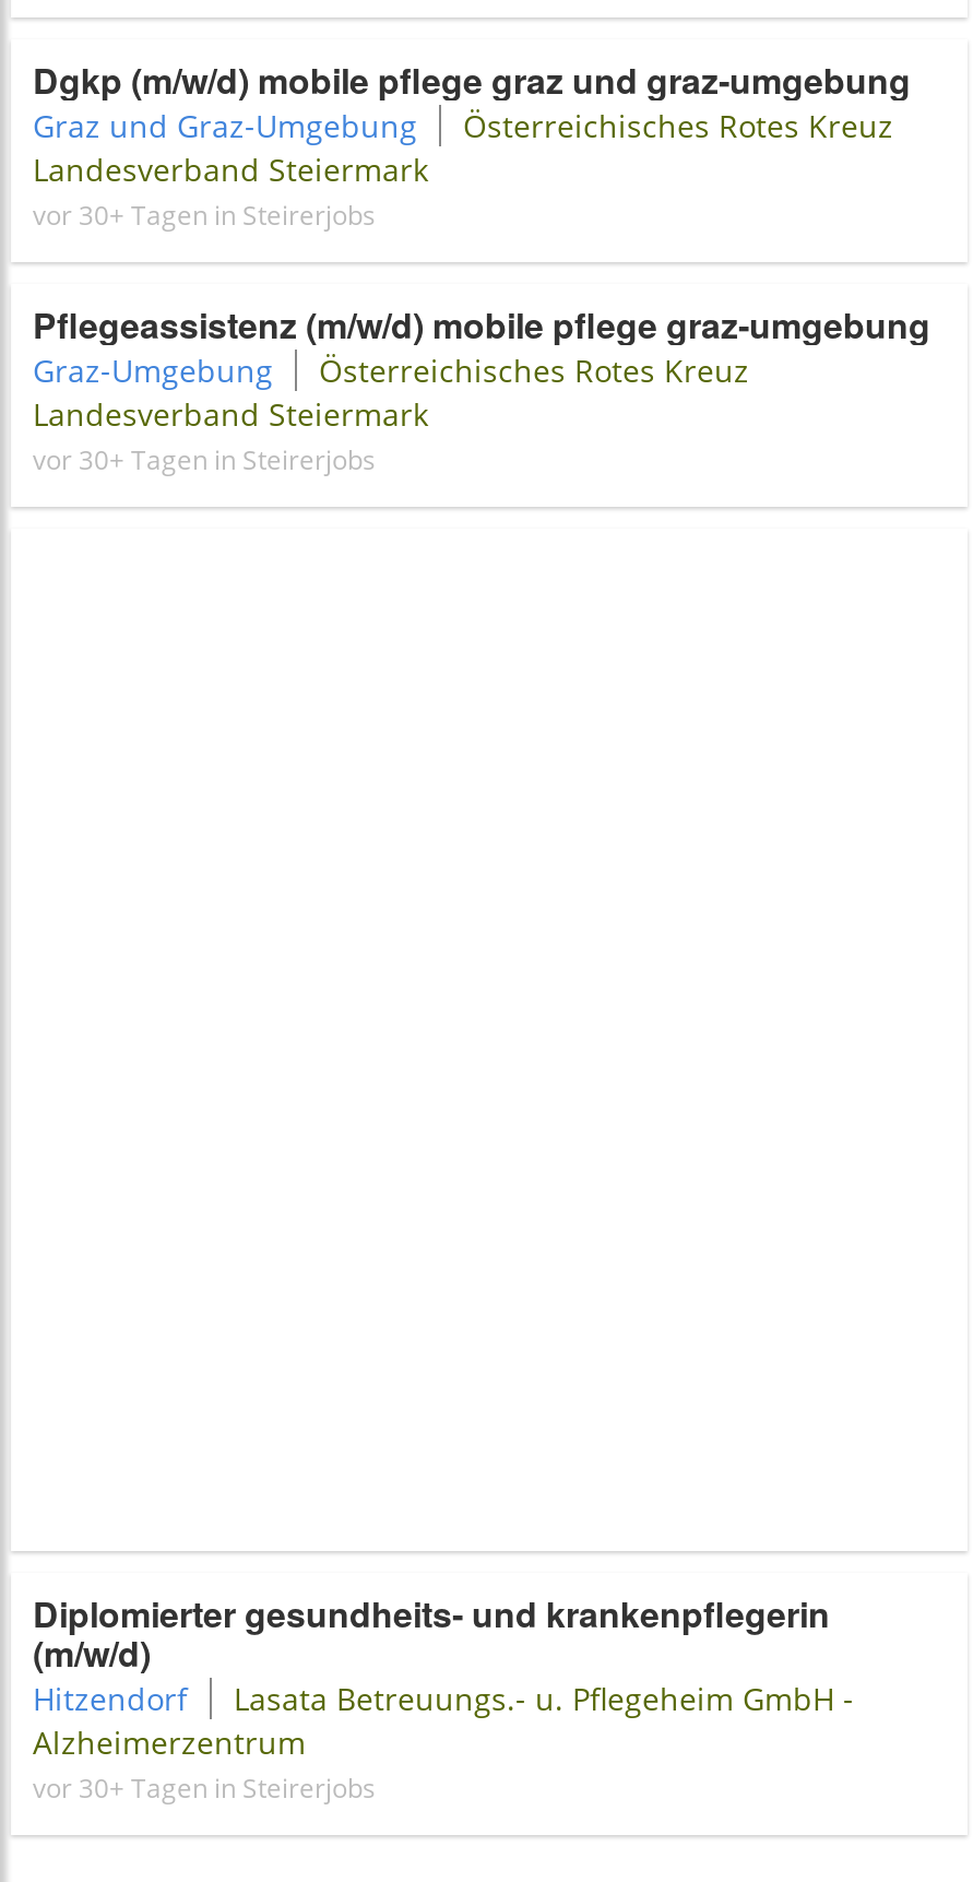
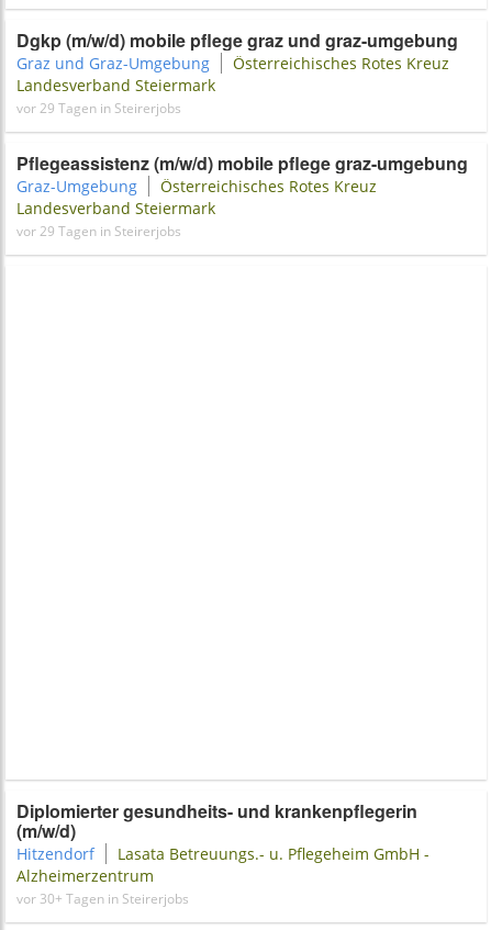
- vor 30+ Tagen in Steirerjobs
+ vor 29 Tagen in Steirerjobs

- vor 30+ Tagen in Steirerjobs
+ vor 29 Tagen in Steirerjobs
